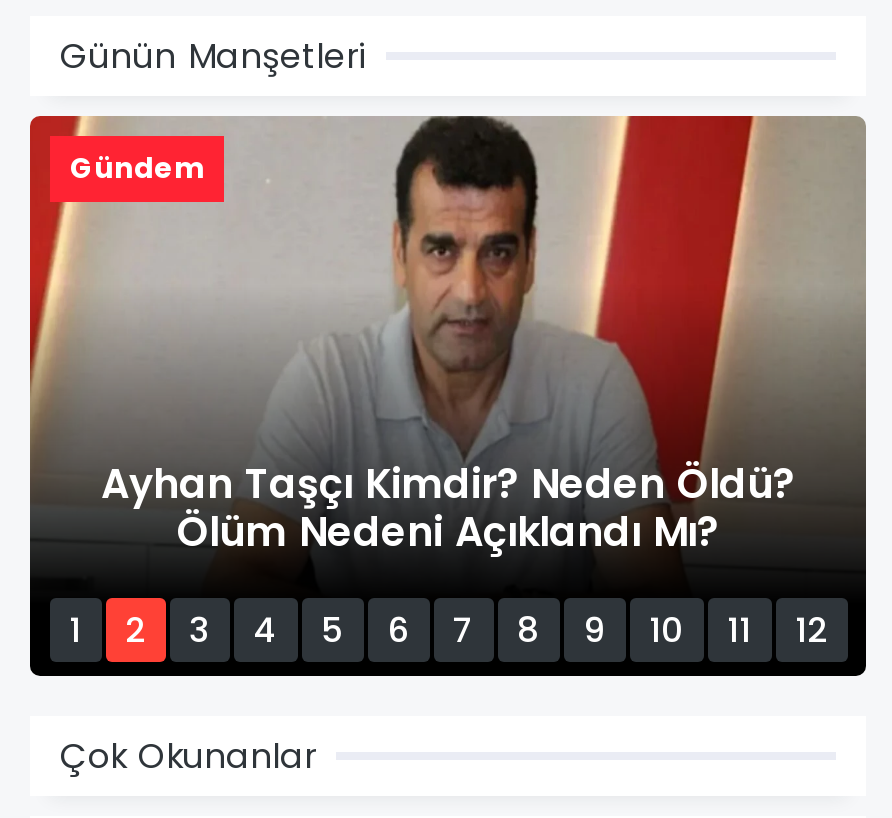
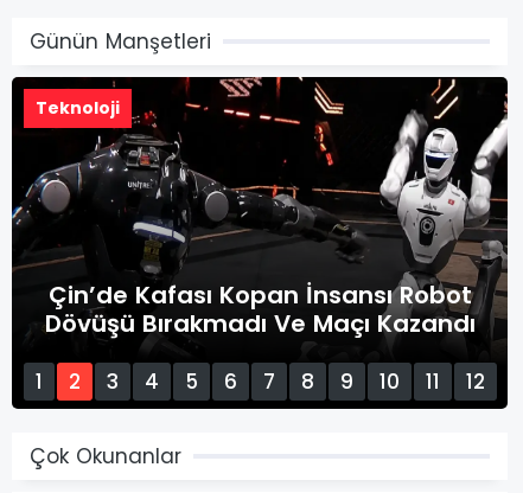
- [image]
- Gündem
+ [image]
+ Teknoloji

- Ayhan Taşçı Kimdir? Neden Öldü?
- Ölüm Nedeni Açıklandı Mı?
+ Çin’de Kafası Kopan İnsansı Robot
+ Dövüşü Bırakmadı Ve Maçı Kazandı
